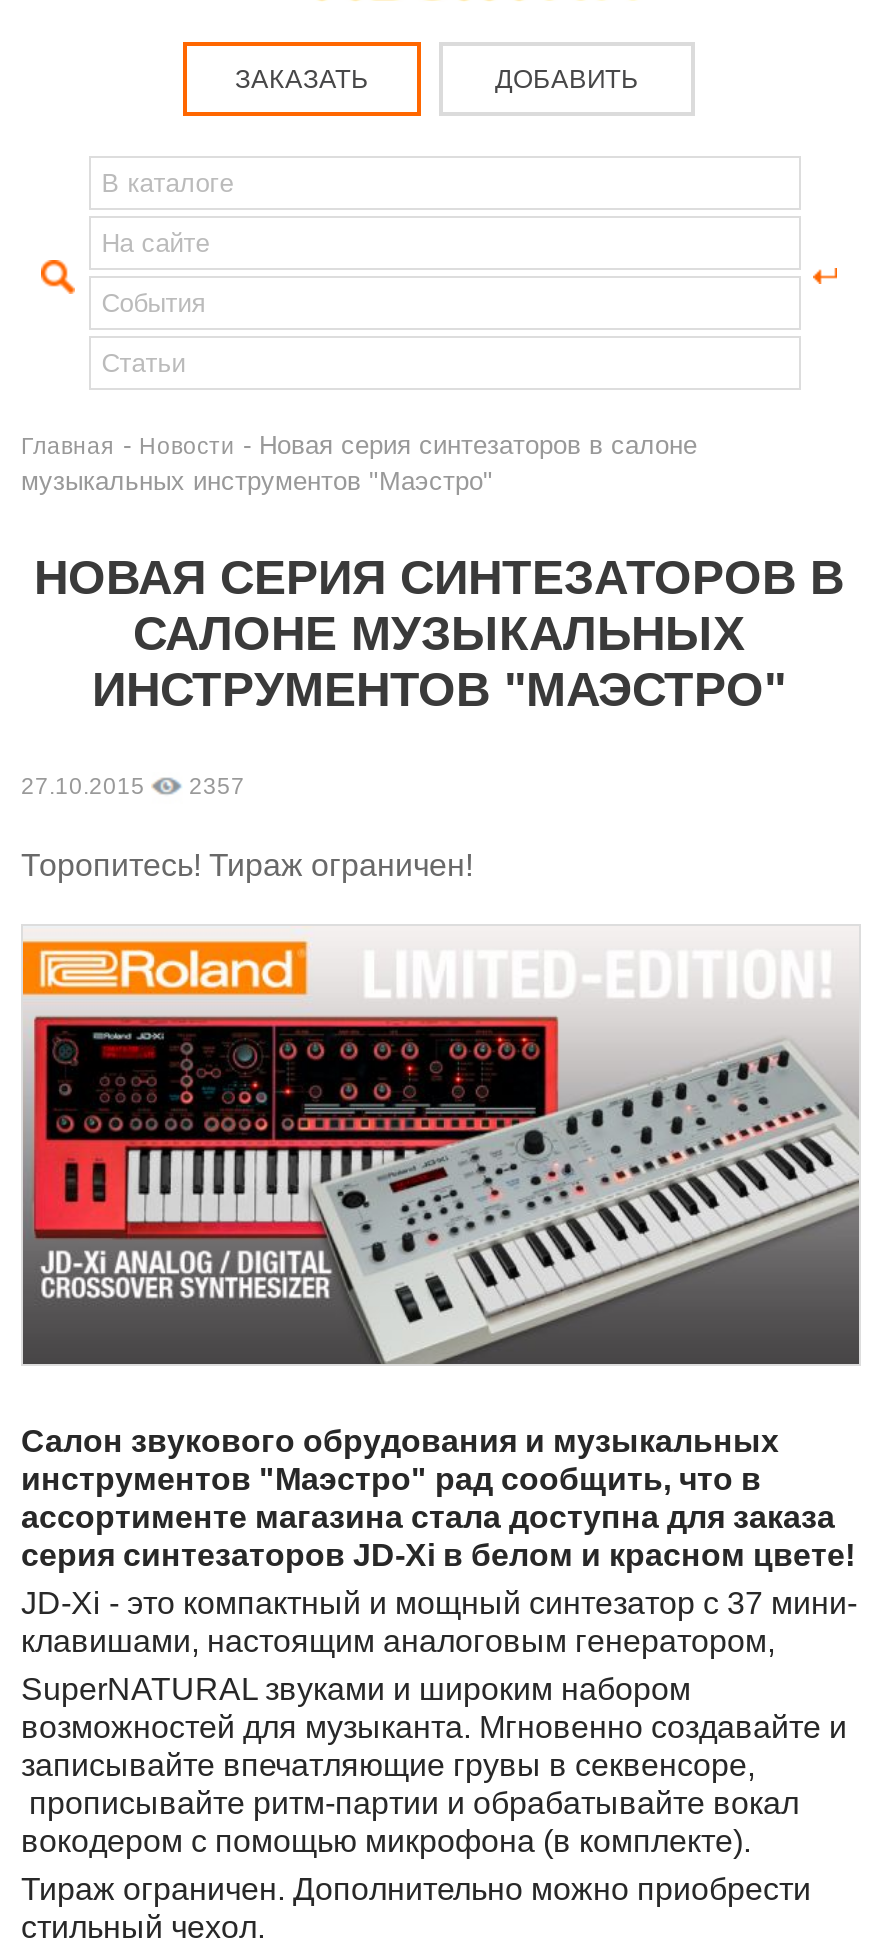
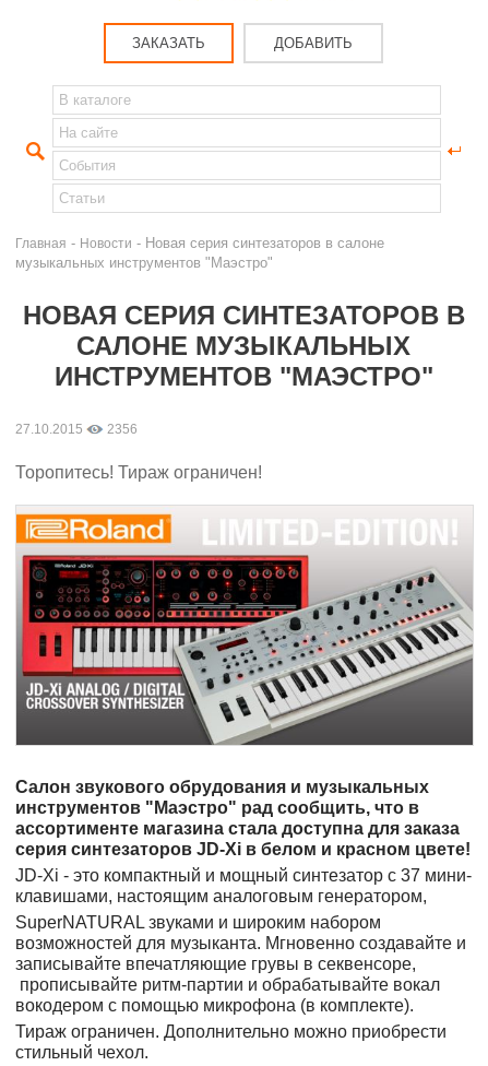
- 27.10.2015 2357
+ 27.10.2015 2356
